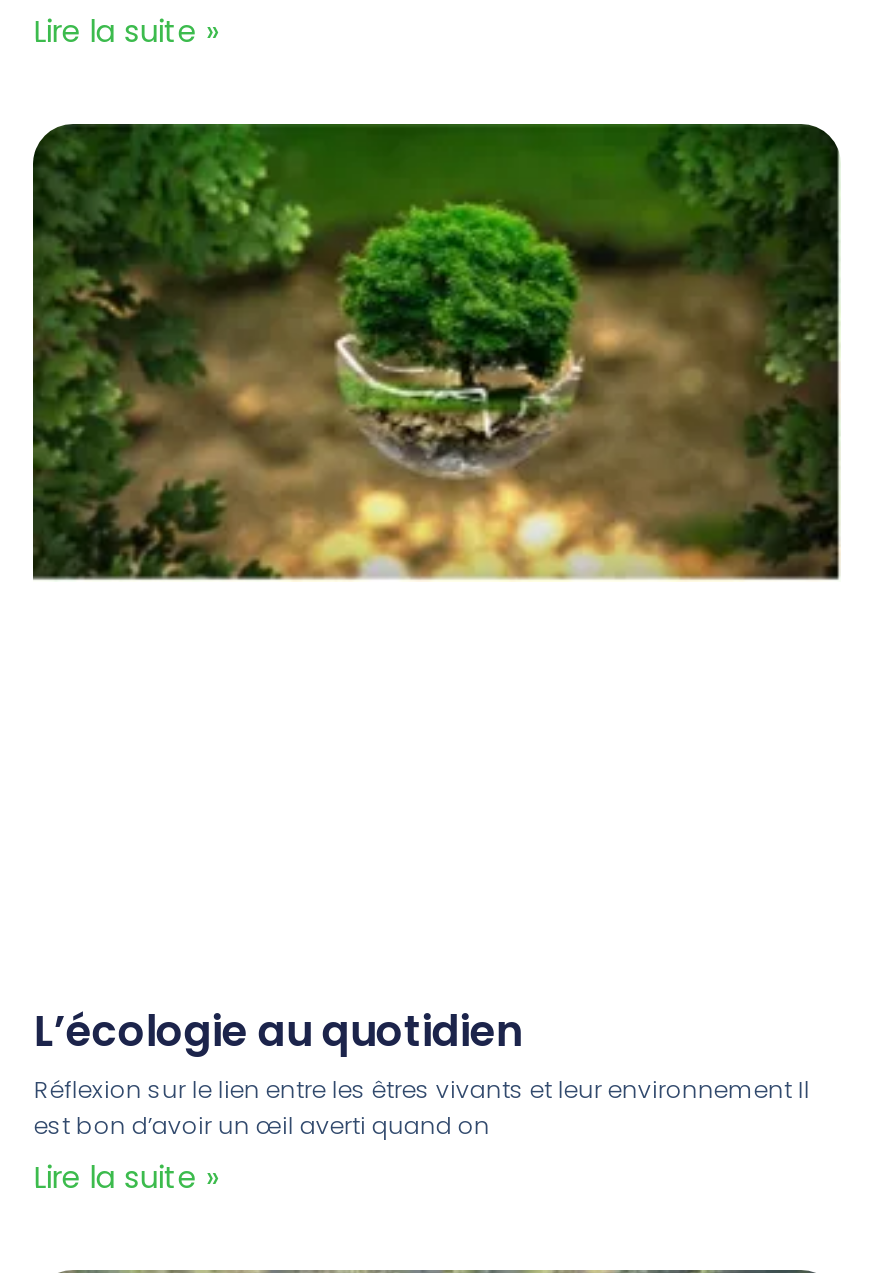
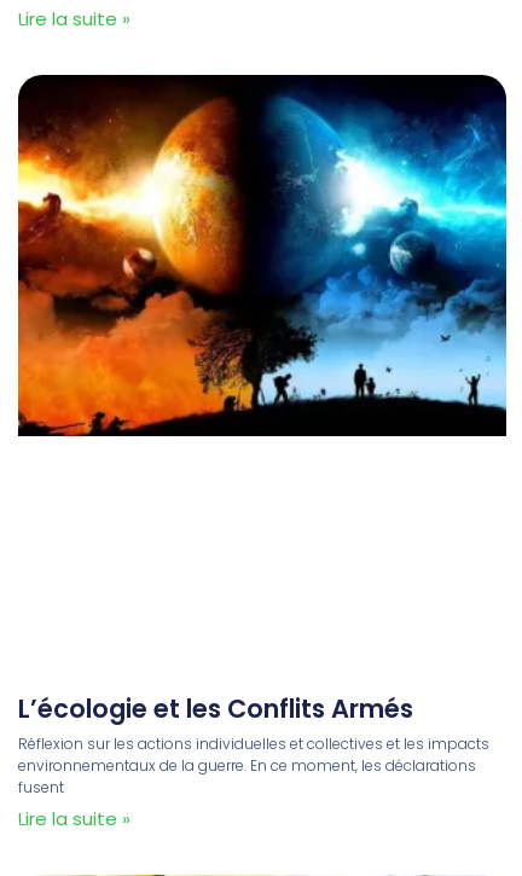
- [image]
+ [image]

- L’écologie au quotidien
- Réflexion sur le lien entre les êtres vivants et leur environnement Il
- est bon d’avoir un œil averti quand on
+ L’écologie et les Conflits Armés
+ Réflexion sur les actions individuelles et collectives et les impacts
+ environnementaux de la guerre. En ce moment, les déclarations
+ fusent
